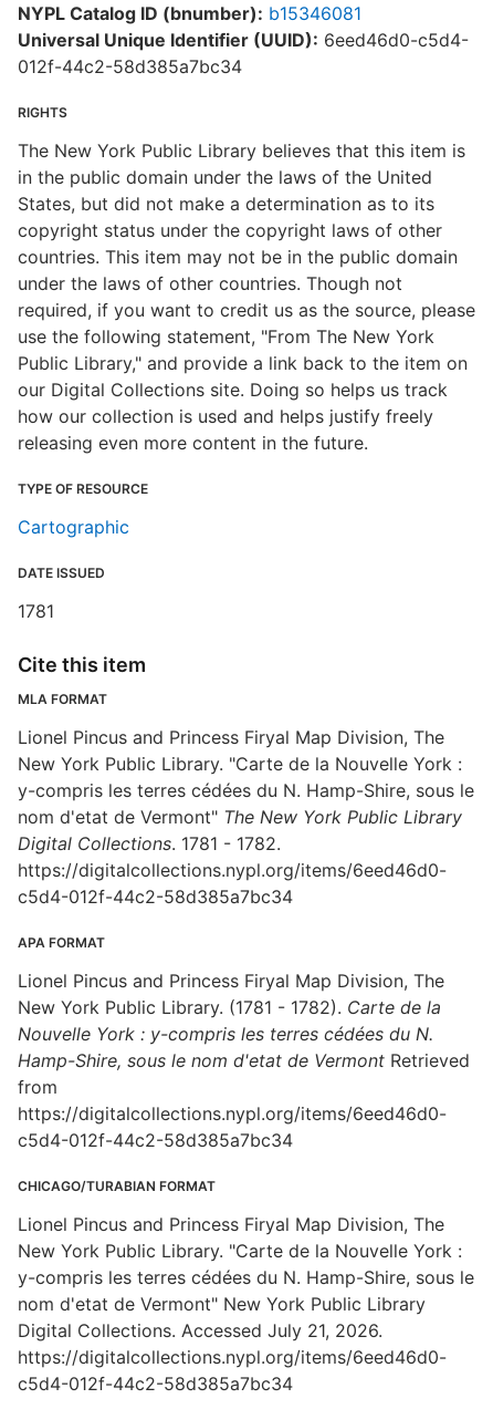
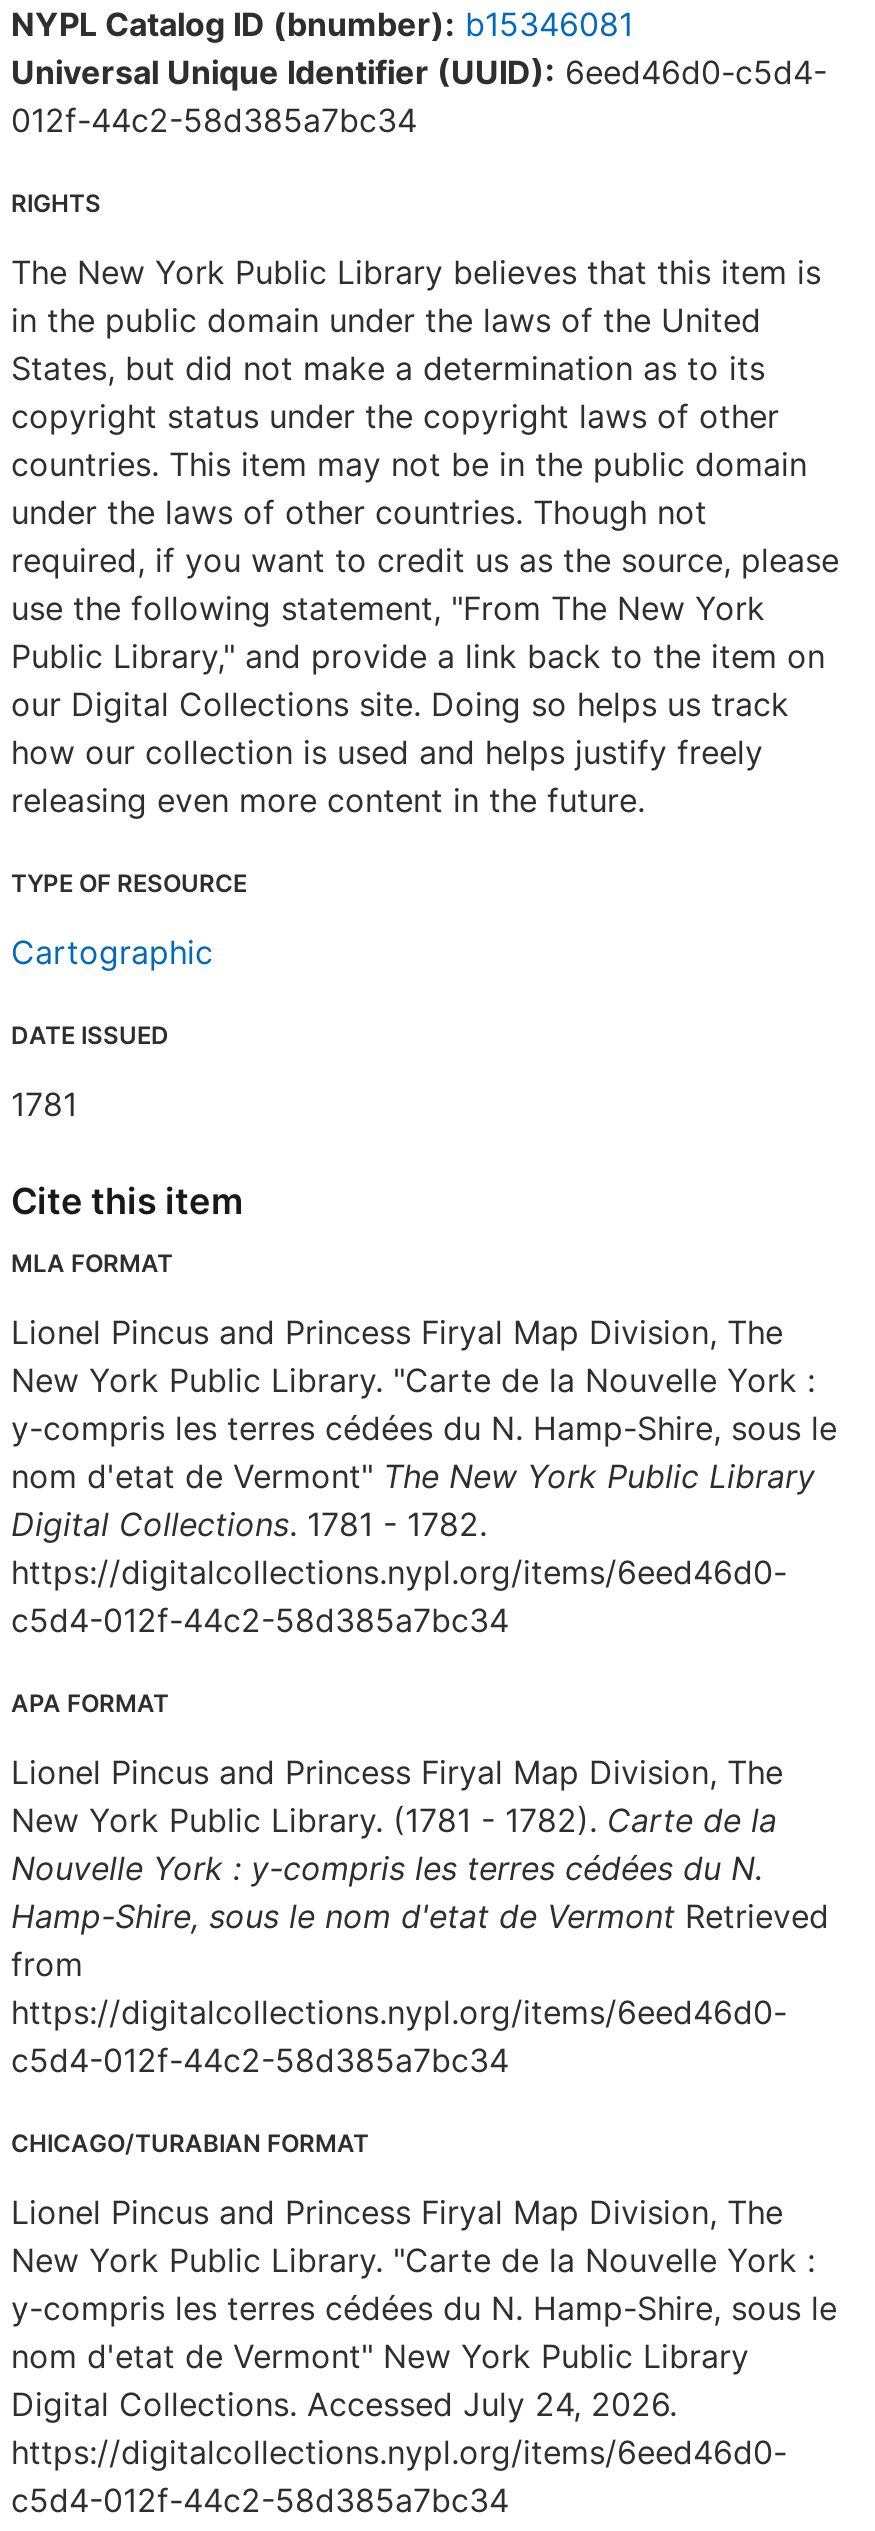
- Digital Collections. Accessed July 21, 2026.
+ Digital Collections. Accessed July 24, 2026.
